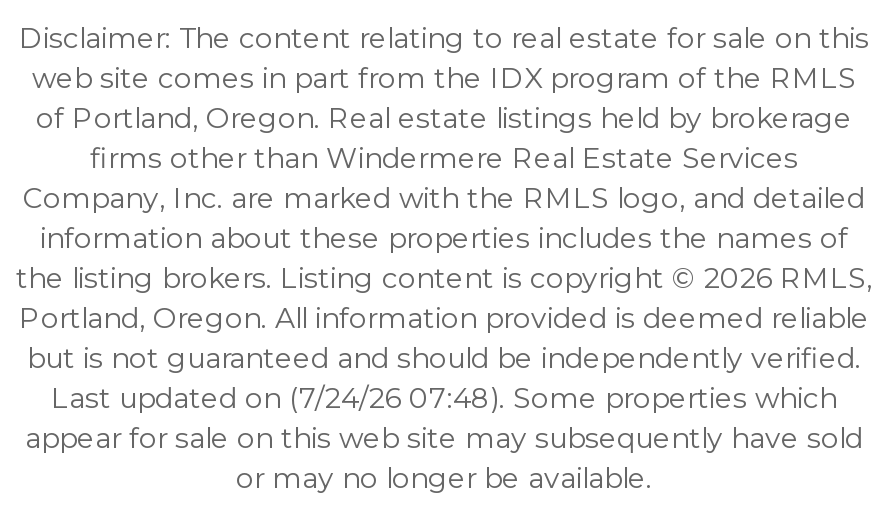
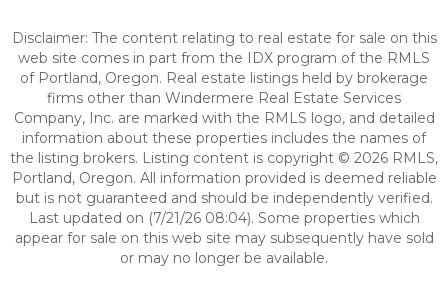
- Last updated on (7/24/26 07:48). Some properties which
+ Last updated on (7/21/26 08:04). Some properties which
